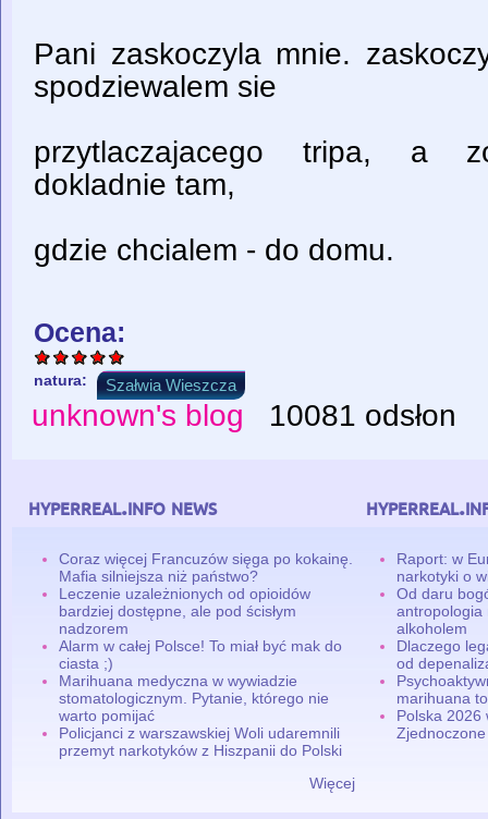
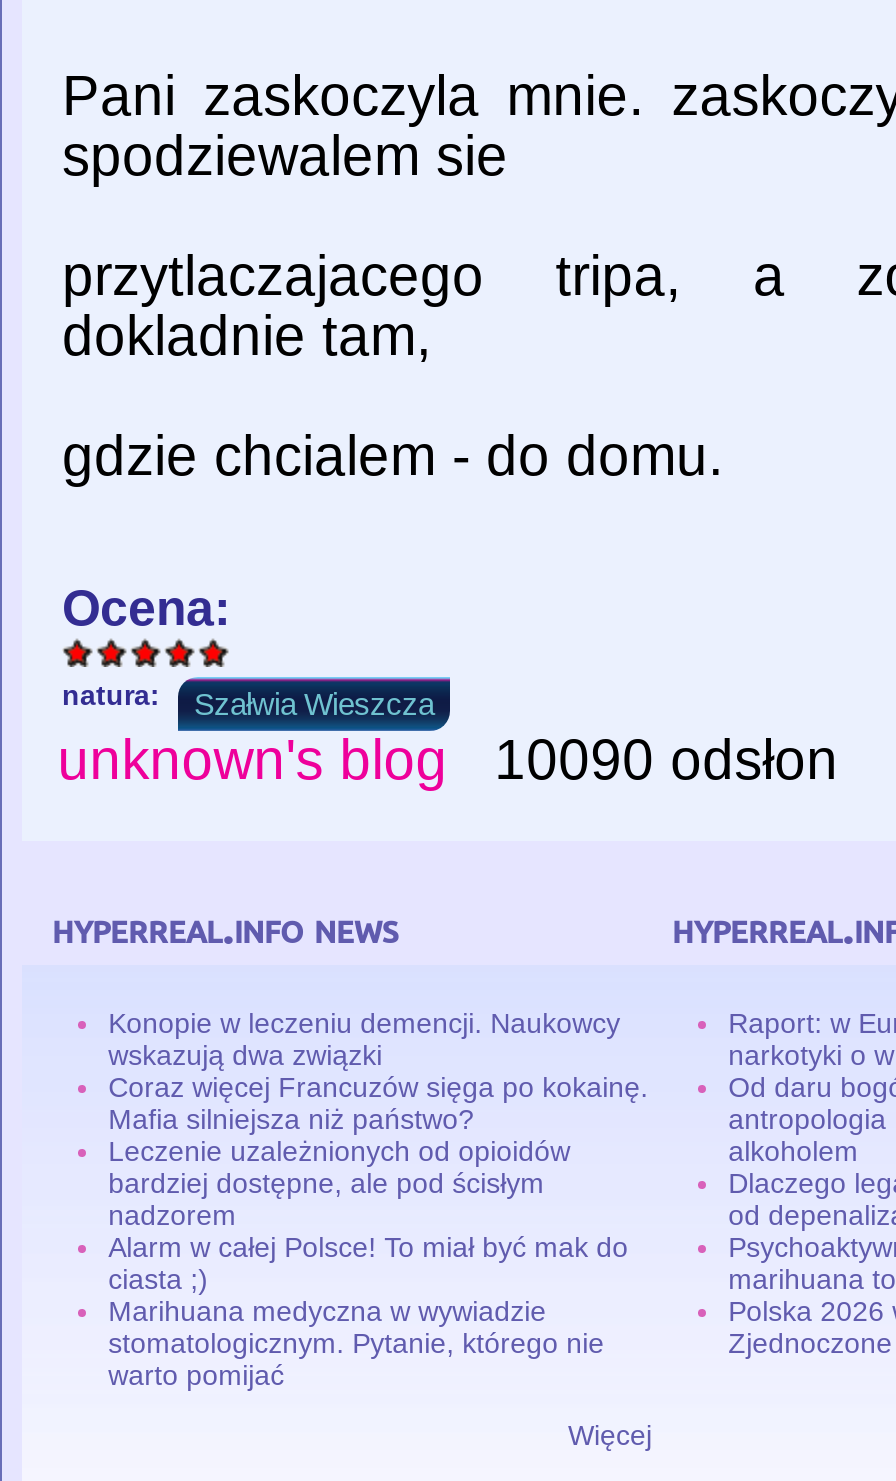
- unknown's blog 10081 odsłon
+ unknown's blog 10090 odsłon

moved down: Coraz więcej Francuzów sięga po kokainę. | Mafia silniejsza niż państwo? | Leczenie uzależnionych od opioidów | ... | stomatologicznym. Pytanie, którego nie | warto pomijać

+ Konopie w leczeniu demencji. Naukowcy
+ wskazują dwa związki

- Policjanci z warszawskiej Woli udaremnili
- przemyt narkotyków z Hiszpanii do Polski
